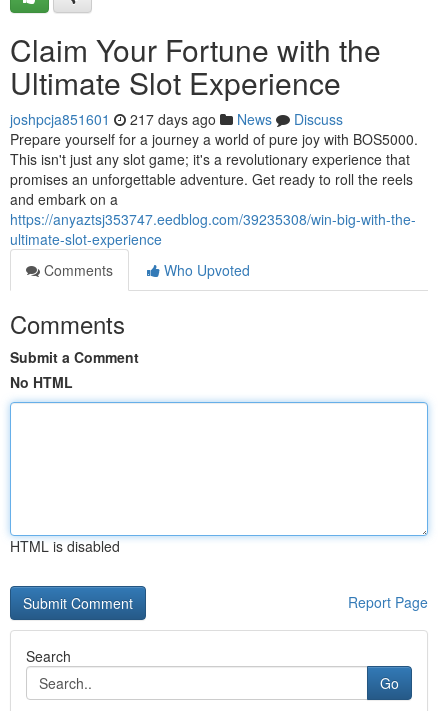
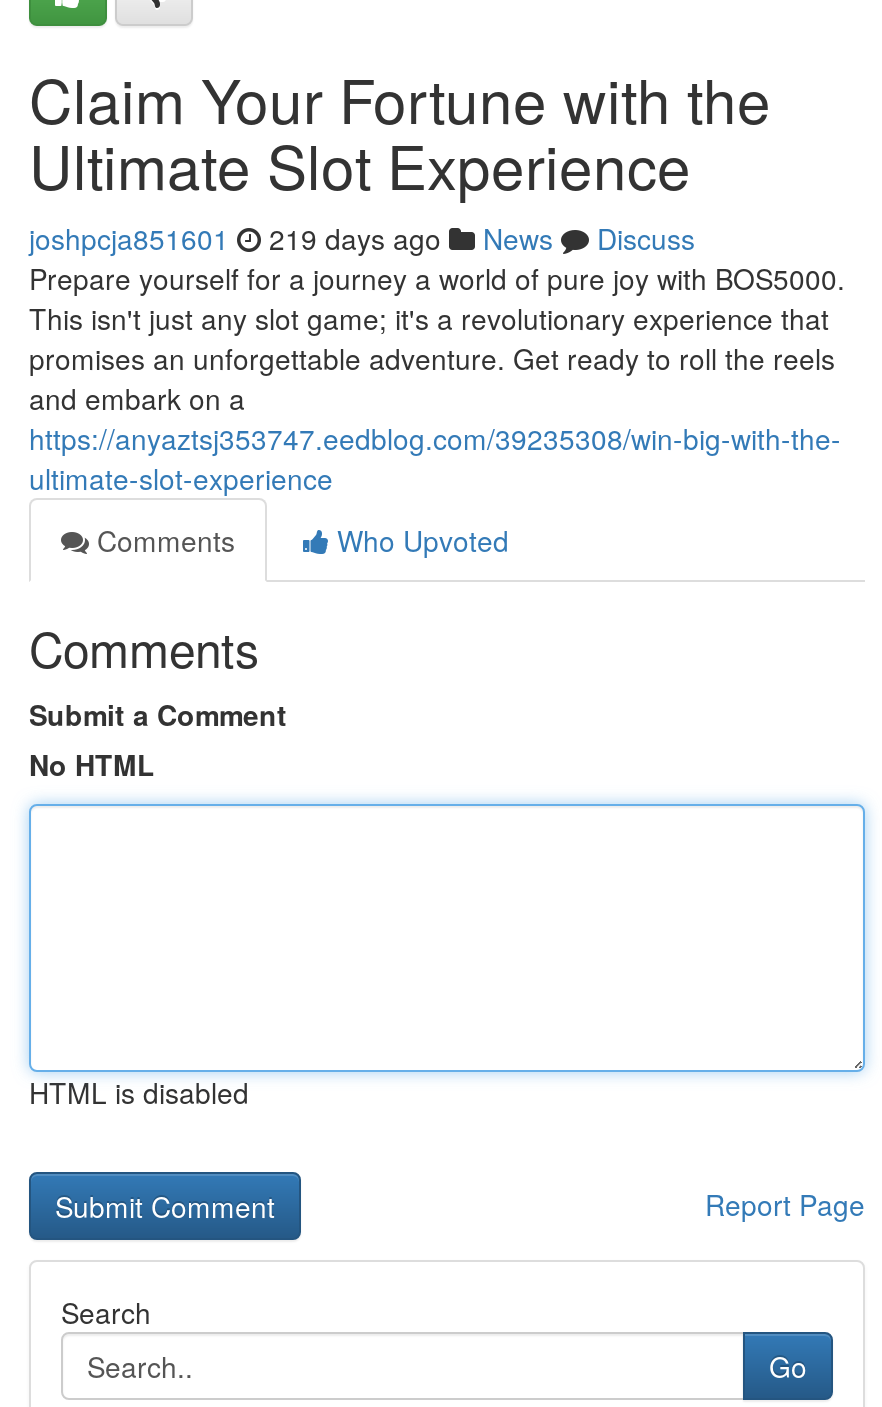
- joshpcja851601 217 days ago News Discuss
+ joshpcja851601 219 days ago News Discuss
